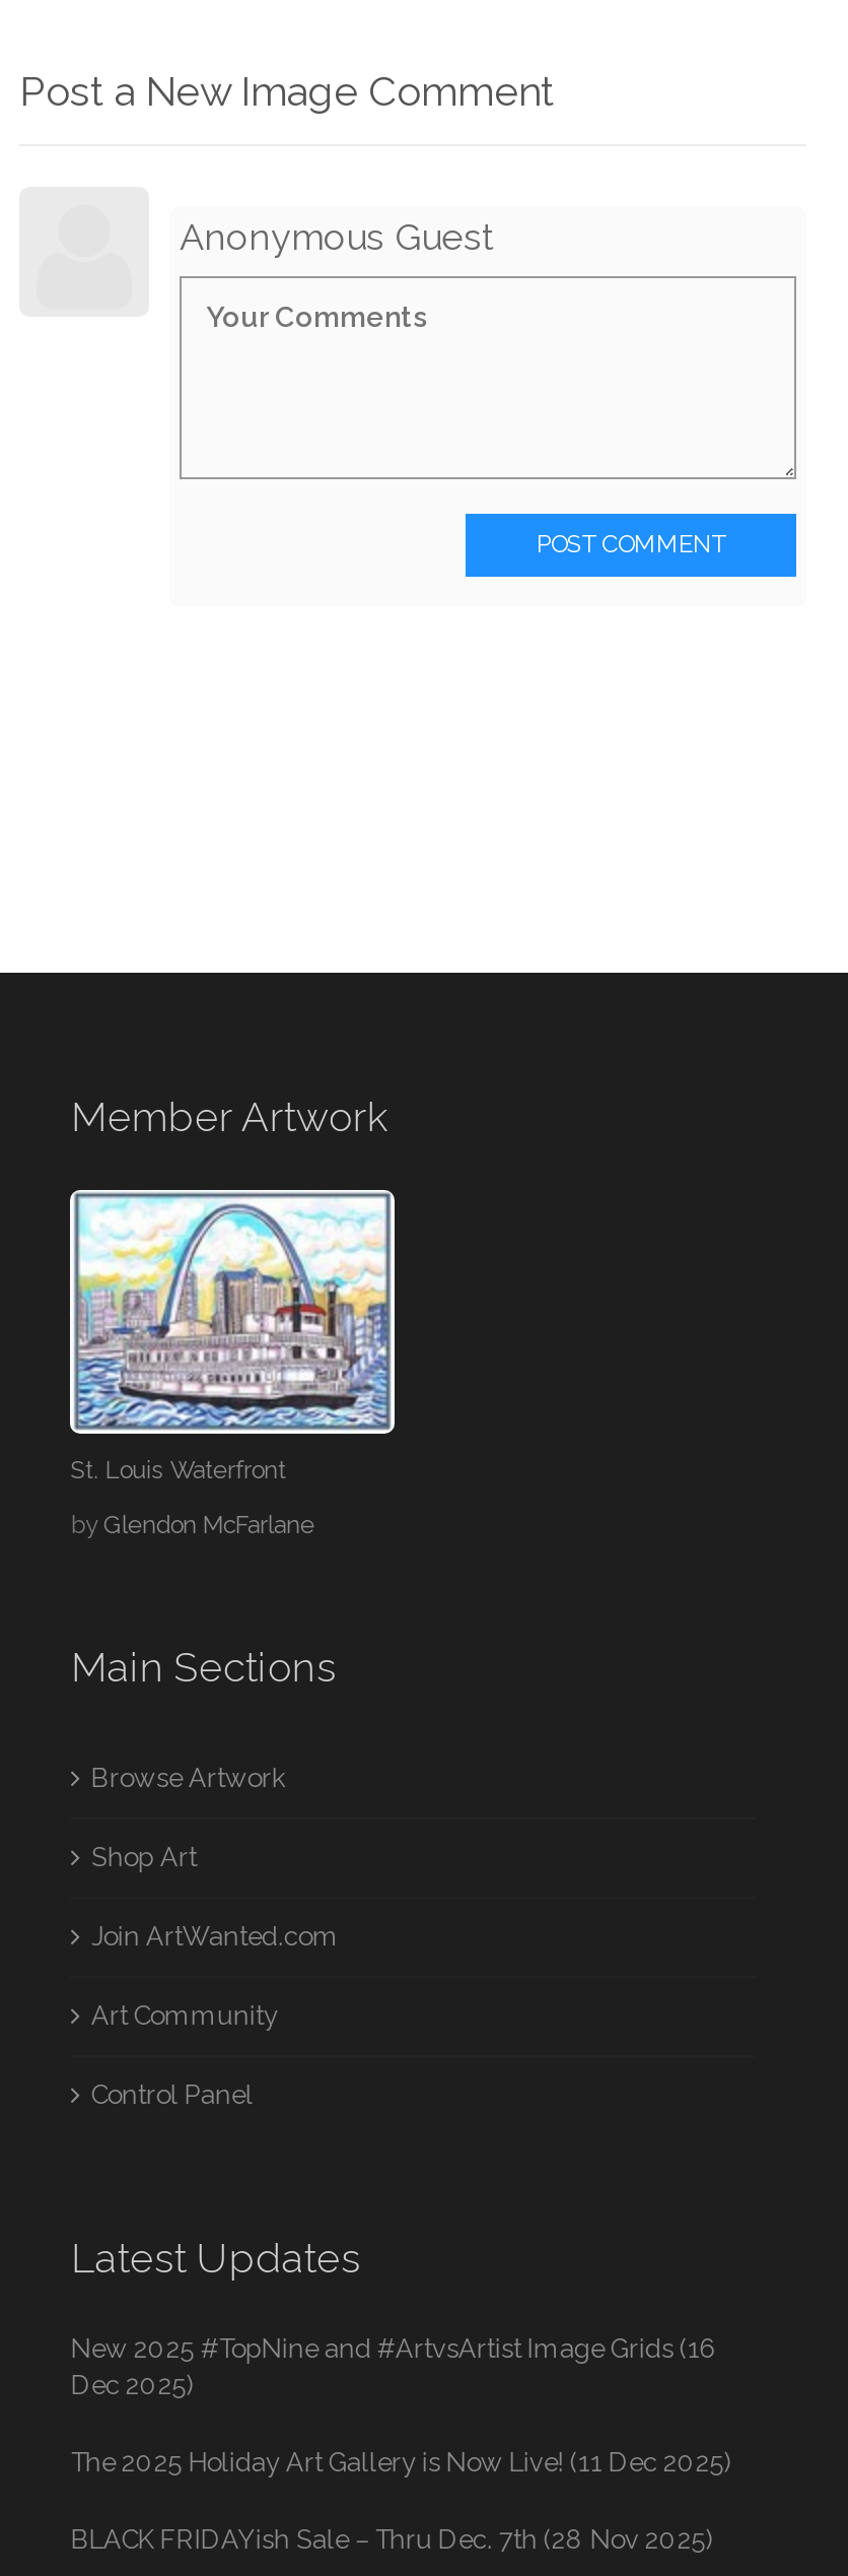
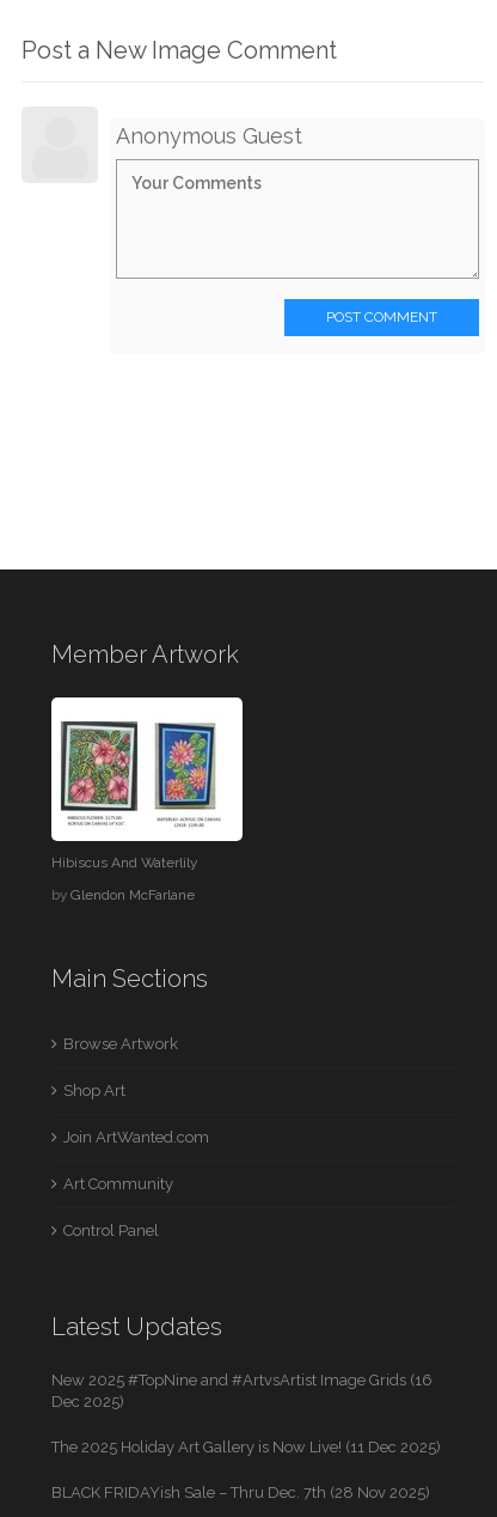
- [image]
- St. Louis Waterfront
+ [image]
+ Hibiscus And Waterlily
